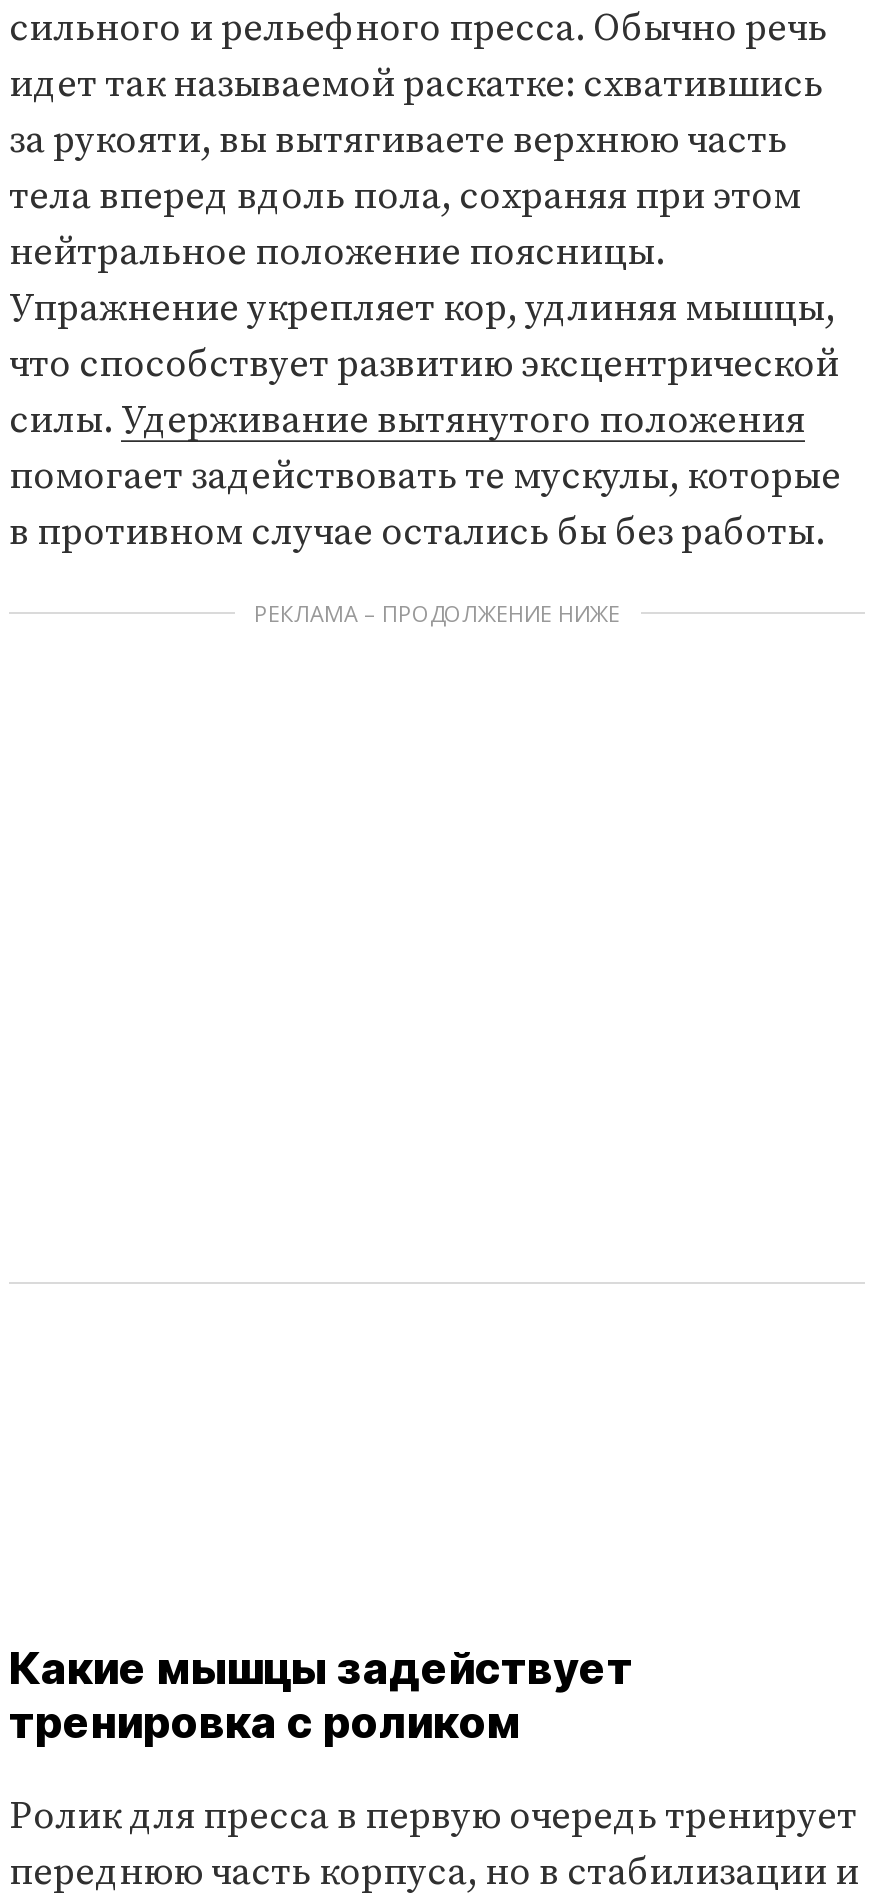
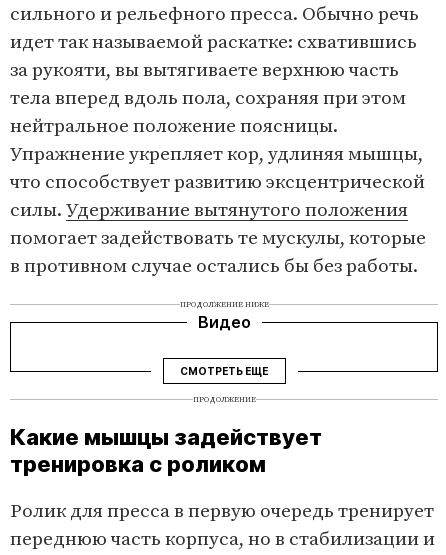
- РЕКЛАМА – ПРОДОЛЖЕНИЕ НИЖЕ
+ ПРОДОЛЖЕНИЕ НИЖЕ
+ Видео
+ СМОТРЕТЬ ЕЩЕ
+ ПРОДОЛЖЕНИЕ
